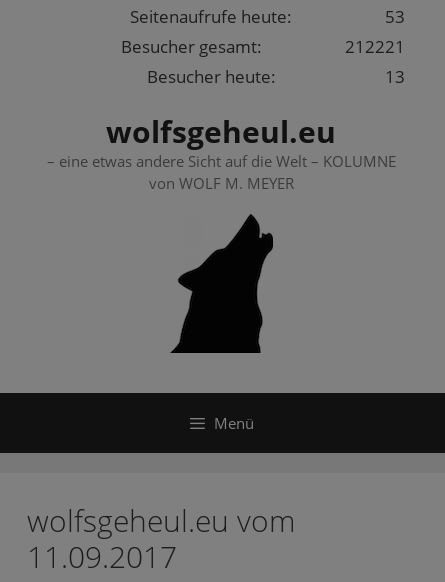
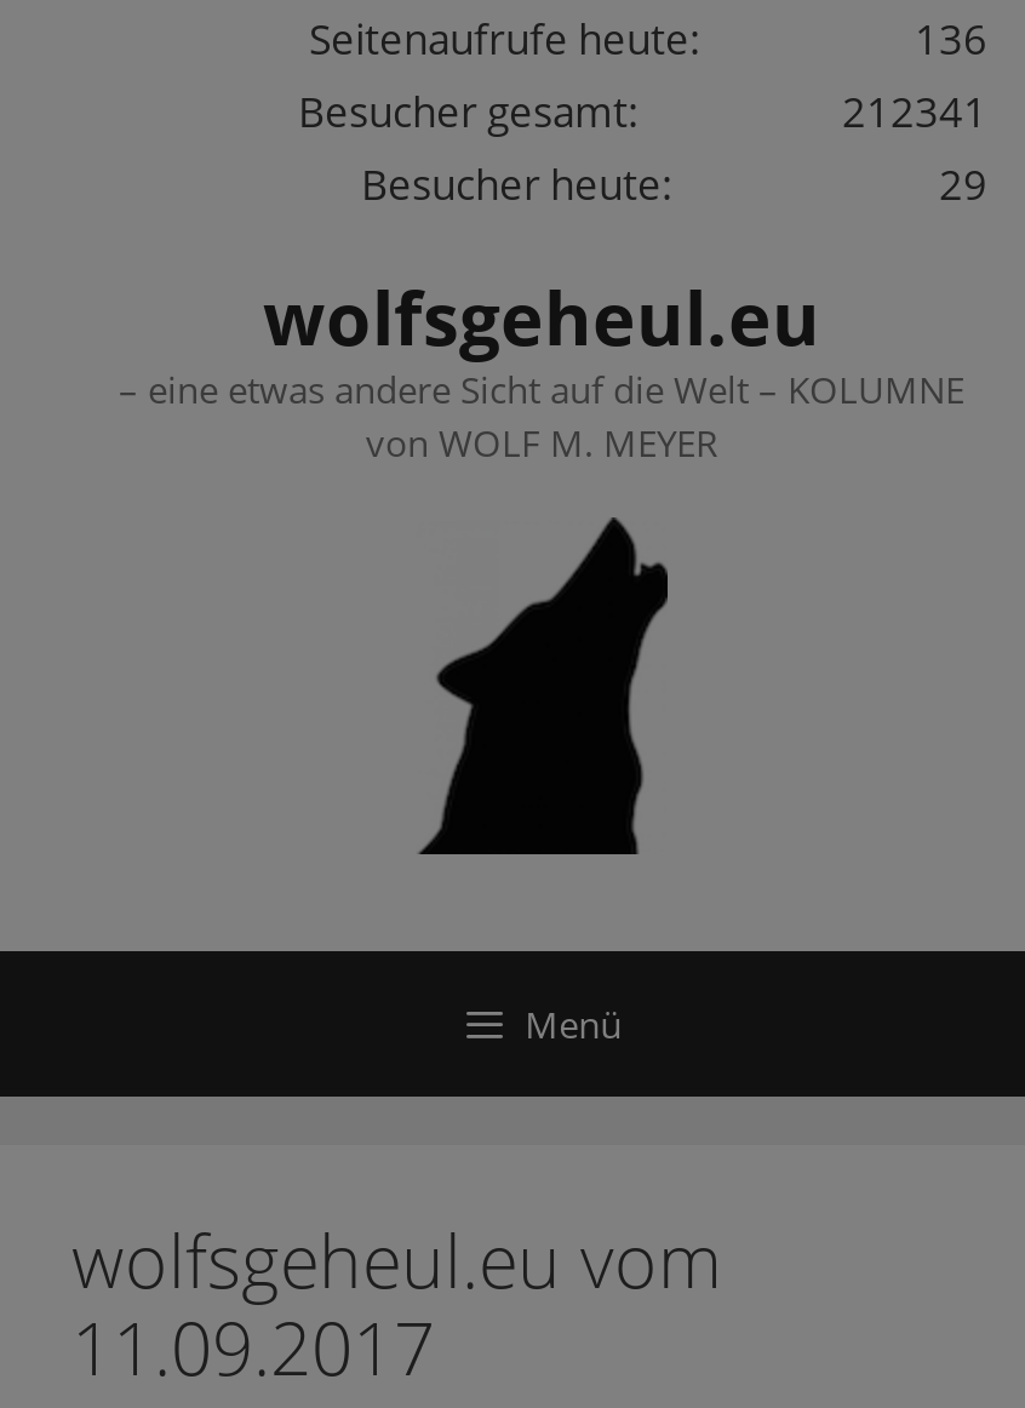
- 53
+ 136

- 212221
+ 212341

- 13
+ 29
